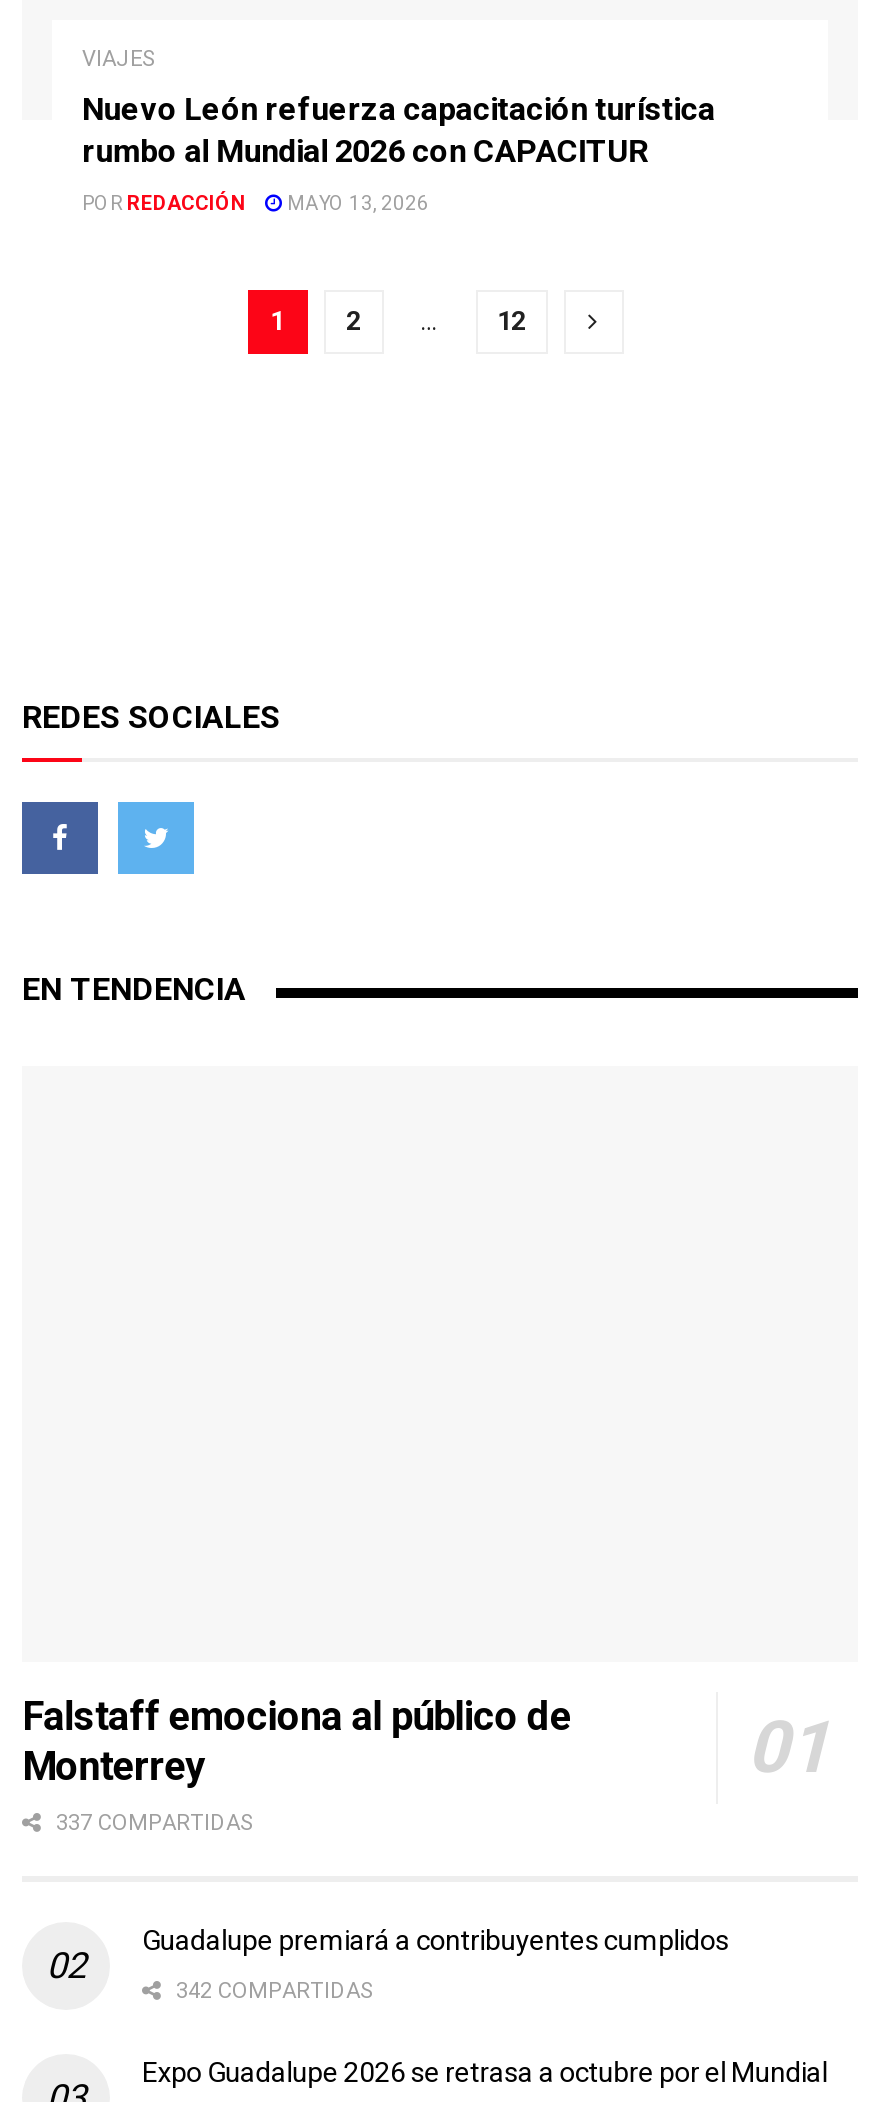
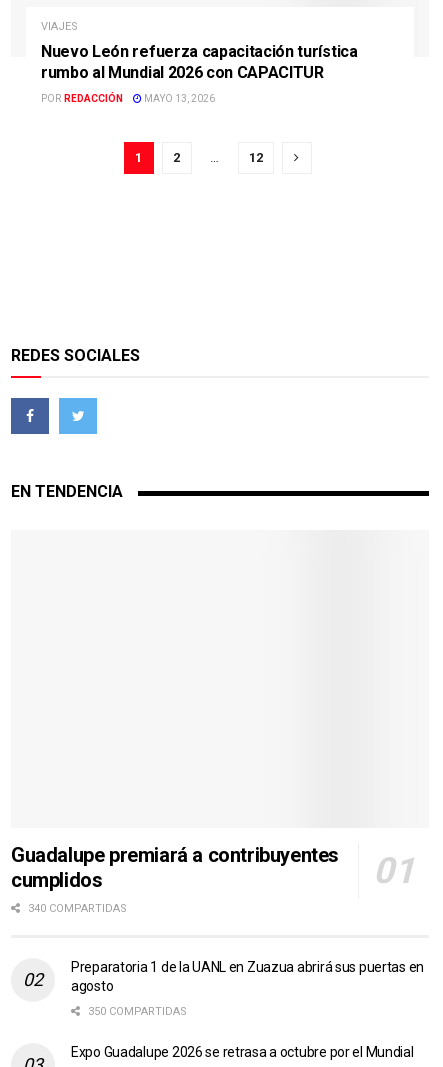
- Falstaff emociona al público de
- Monterrey
- 337 COMPARTIDAS
+ Guadalupe premiará a contribuyentes
+ cumplidos
+ 340 COMPARTIDAS

- Guadalupe premiará a contribuyentes cumplidos
+ Preparatoria 1 de la UANL en Zuazua abrirá sus puertas en
+ agosto

- 342 COMPARTIDAS
+ 350 COMPARTIDAS
